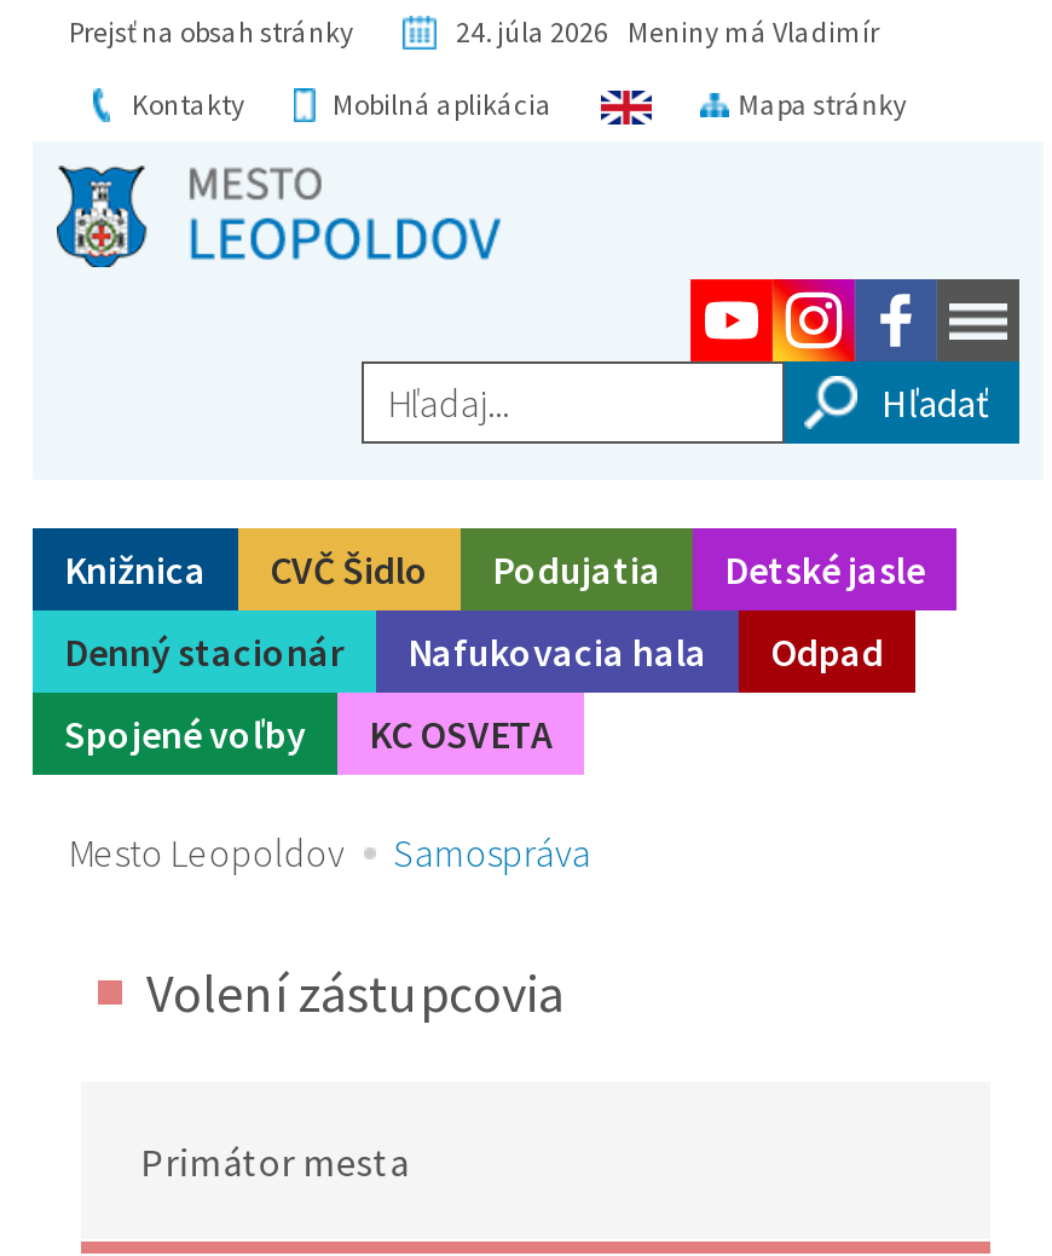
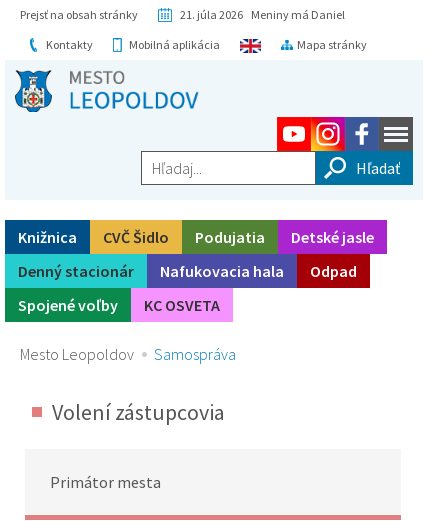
- 24. júla 2026 Meniny má Vladimír
+ 21. júla 2026 Meniny má Daniel
